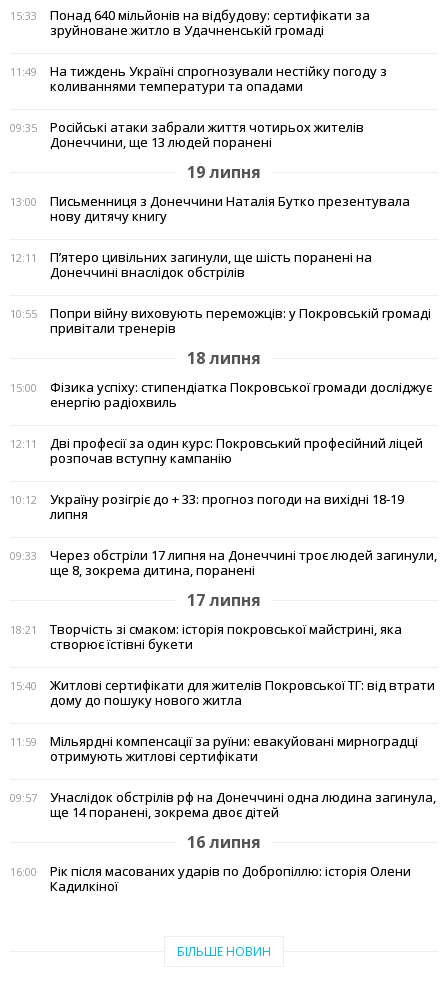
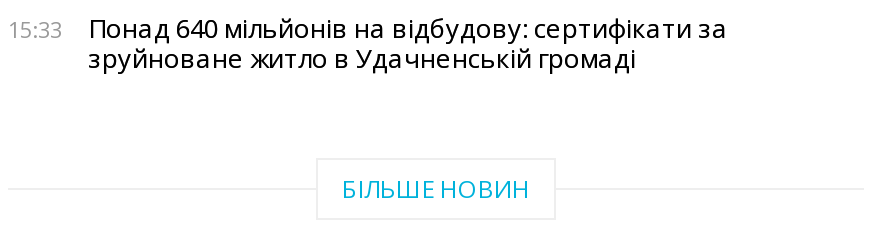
- 11:49
- На тиждень Україні спрогнозували нестійку погоду з
- коливаннями температури та опадами
- 09:35
- Російські атаки забрали життя чотирьох жителів
- Донеччини, ще 13 людей поранені
- 19 липня
- 13:00
- Письменниця з Донеччини Наталія Бутко презентувала
- нову дитячу книгу
- 12:11
- П’ятеро цивільних загинули, ще шість поранені на
- Донеччині внаслідок обстрілів
- 10:55
- Попри війну виховують переможців: у Покровській громаді
- привітали тренерів
- 18 липня
- 15:00
- Фізика успіху: стипендіатка Покровської громади досліджує
- енергію радіохвиль
- 12:11
- Дві професії за один курс: Покровський професійний ліцей
- розпочав вступну кампанію
- 10:12
- Україну розігріє до + 33: прогноз погоди на вихідні 18-19
- липня
- 09:33
- Через обстріли 17 липня на Донеччині троє людей загинули,
- ще 8, зокрема дитина, поранені
- 17 липня
- 18:21
- Творчість зі смаком: історія покровської майстрині, яка
- створює їстівні букети
- 15:40
- Житлові сертифікати для жителів Покровської ТГ: від втрати
- дому до пошуку нового житла
- 11:59
- Мільярдні компенсації за руїни: евакуйовані мирноградці
- отримують житлові сертифікати
- 09:57
- Унаслідок обстрілів рф на Донеччині одна людина загинула,
- ще 14 поранені, зокрема двоє дітей
- 16 липня
- 16:00
- Рік після масованих ударів по Добропіллю: історія Олени
- Кадилкіної
